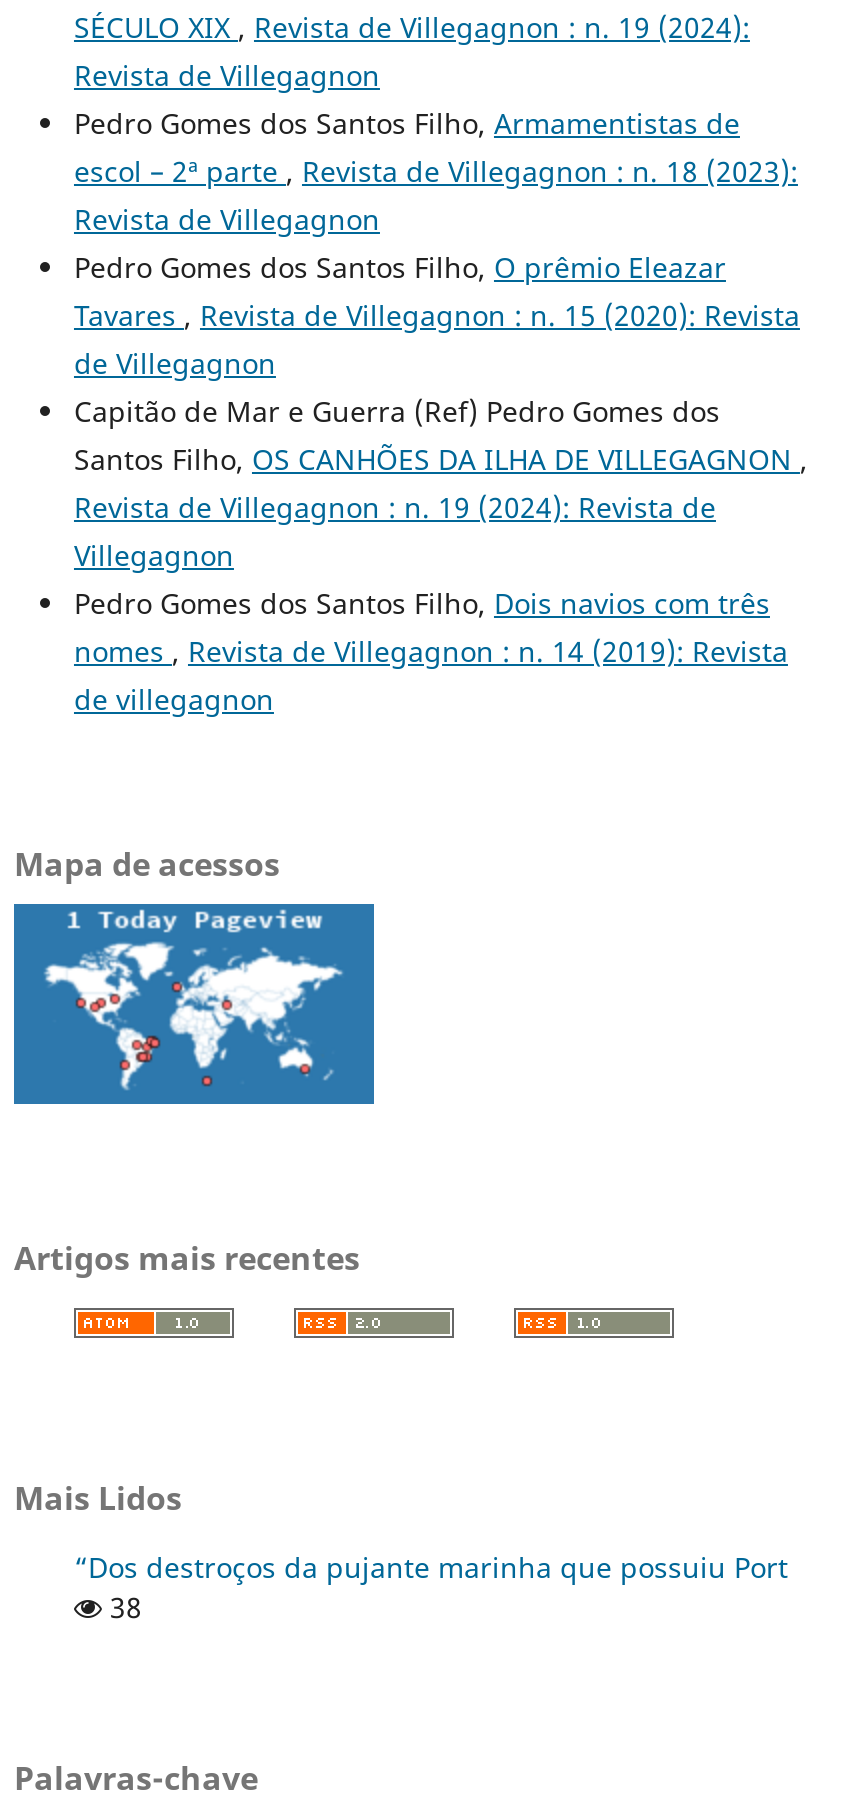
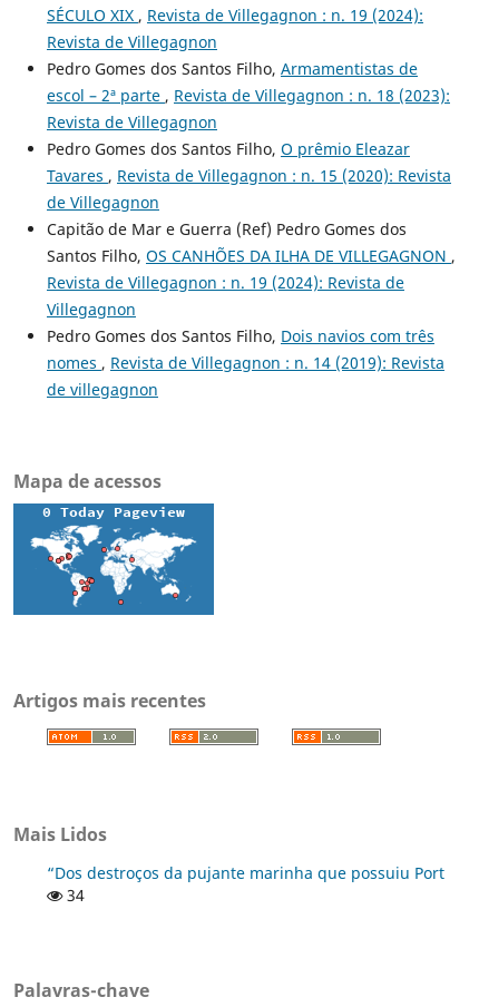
- 38
+ 34
